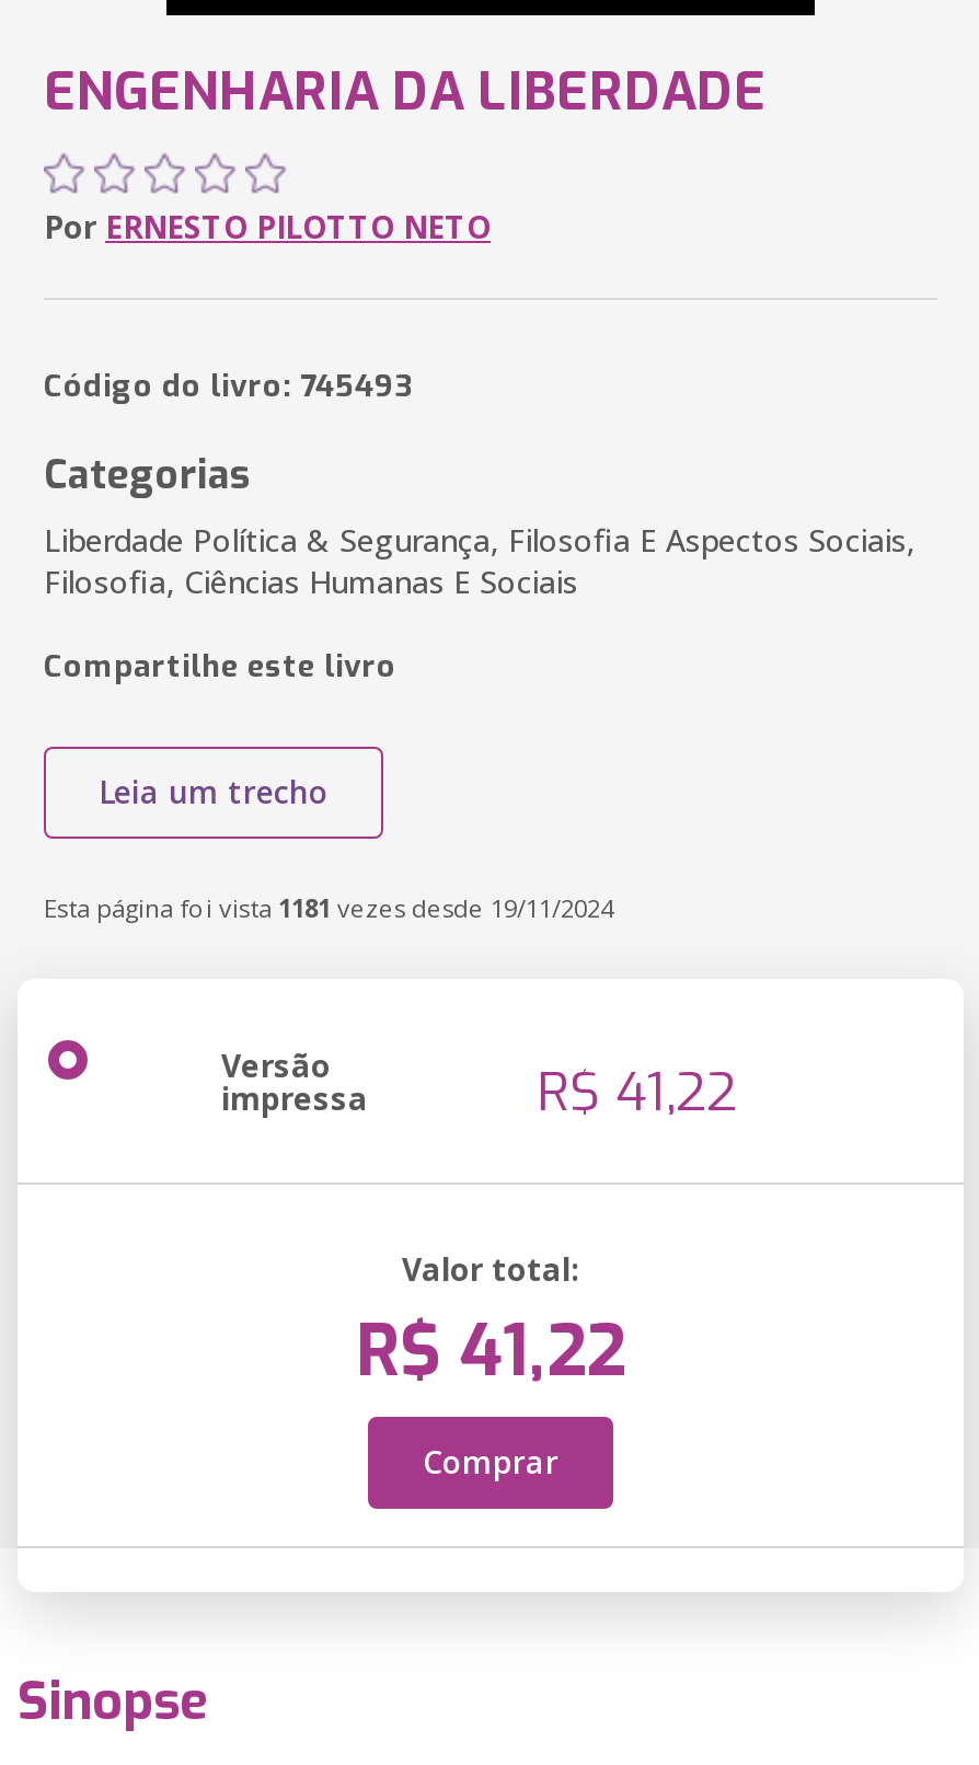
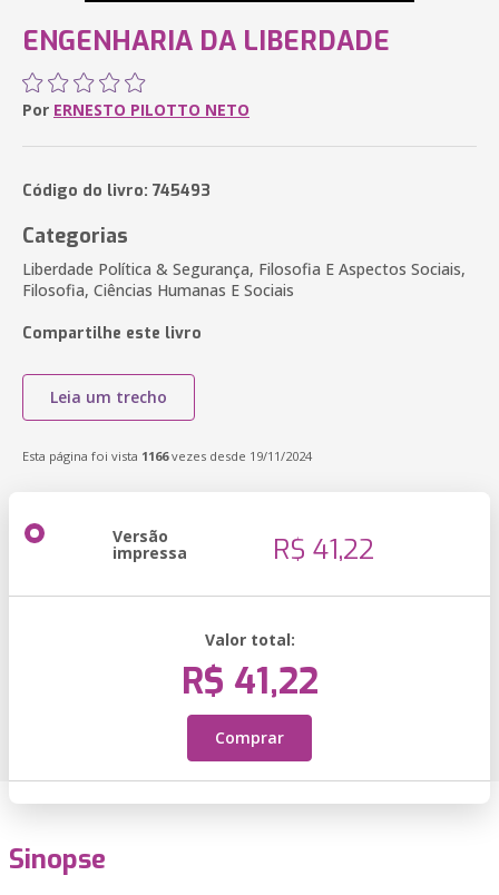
- Esta página foi vista 1181 vezes desde 19/11/2024
+ Esta página foi vista 1166 vezes desde 19/11/2024
